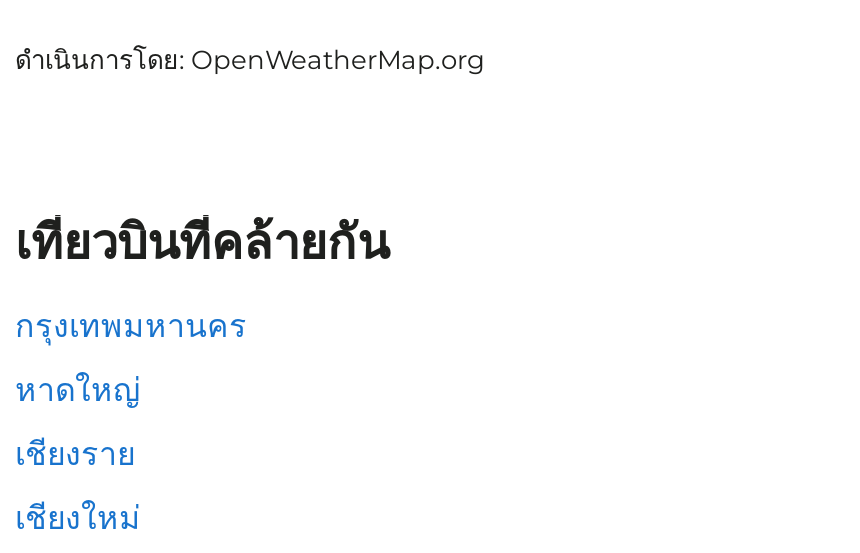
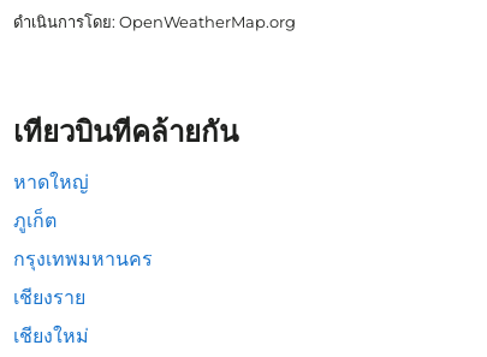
moved down: กรุงเทพมหานคร

moved up: หาดใหญ่

+ ภูเก็ต
